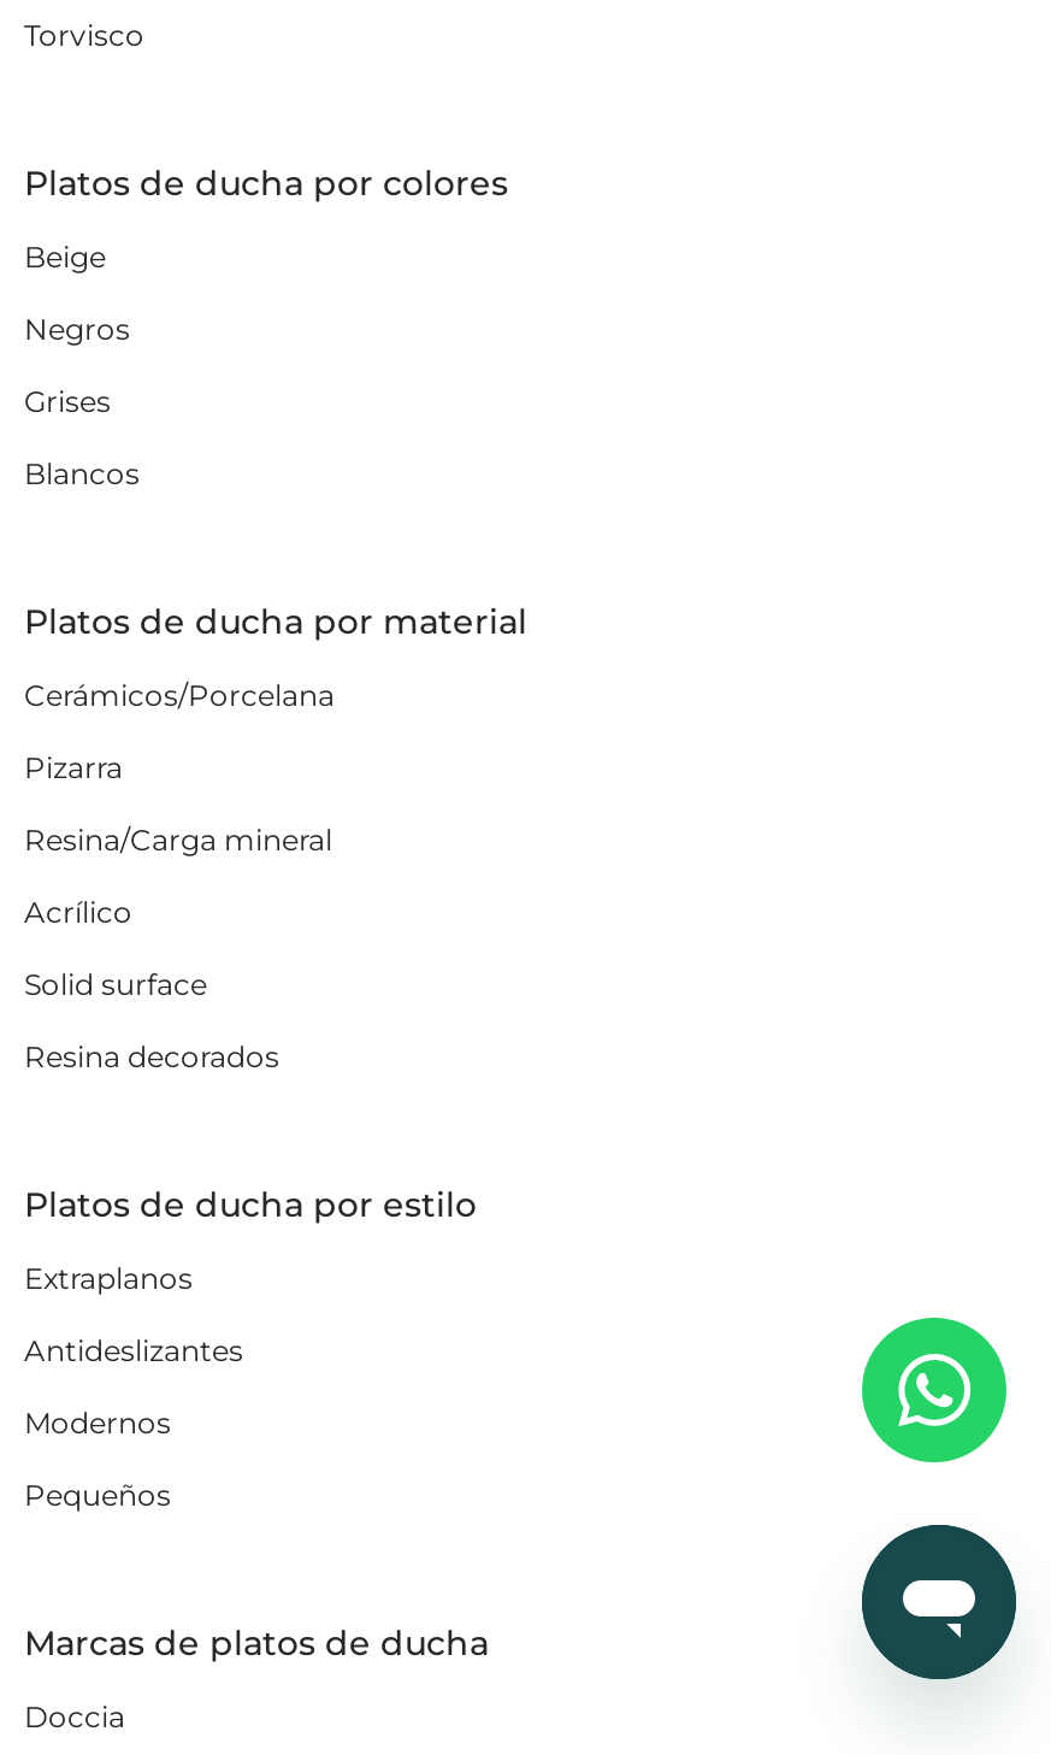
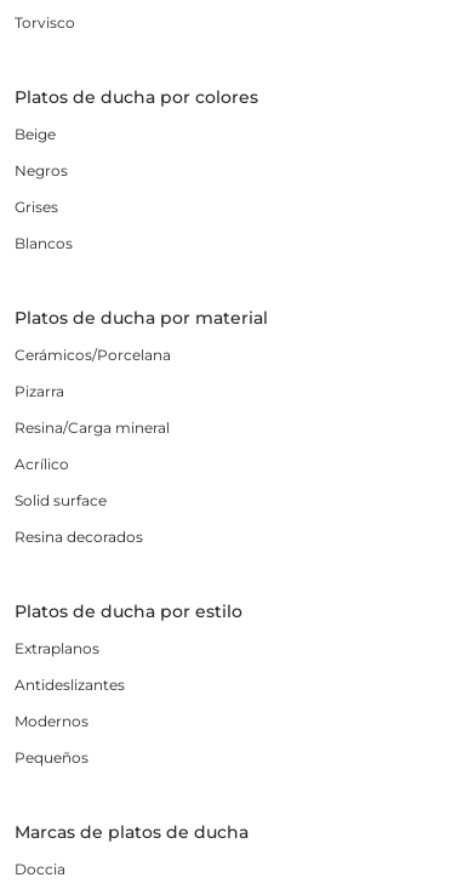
- [image]

- [image]
